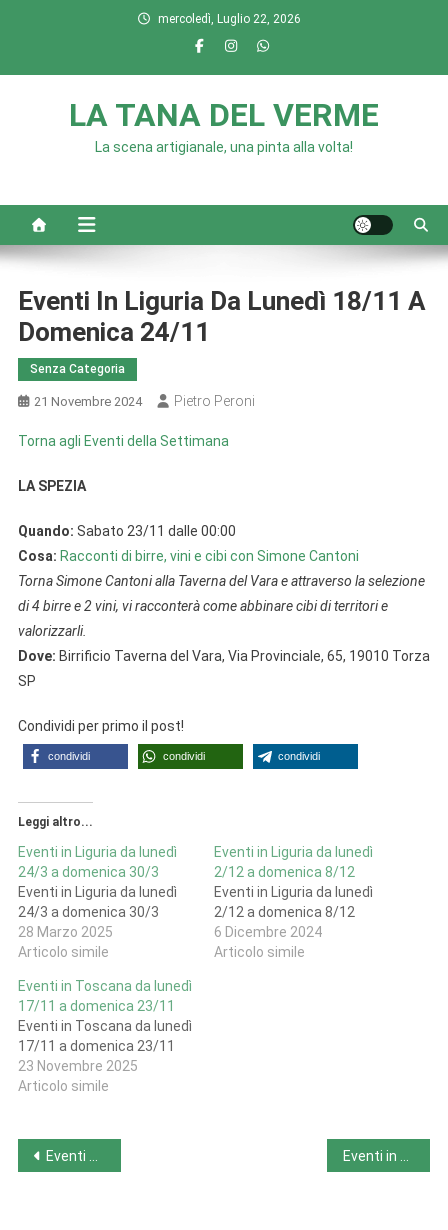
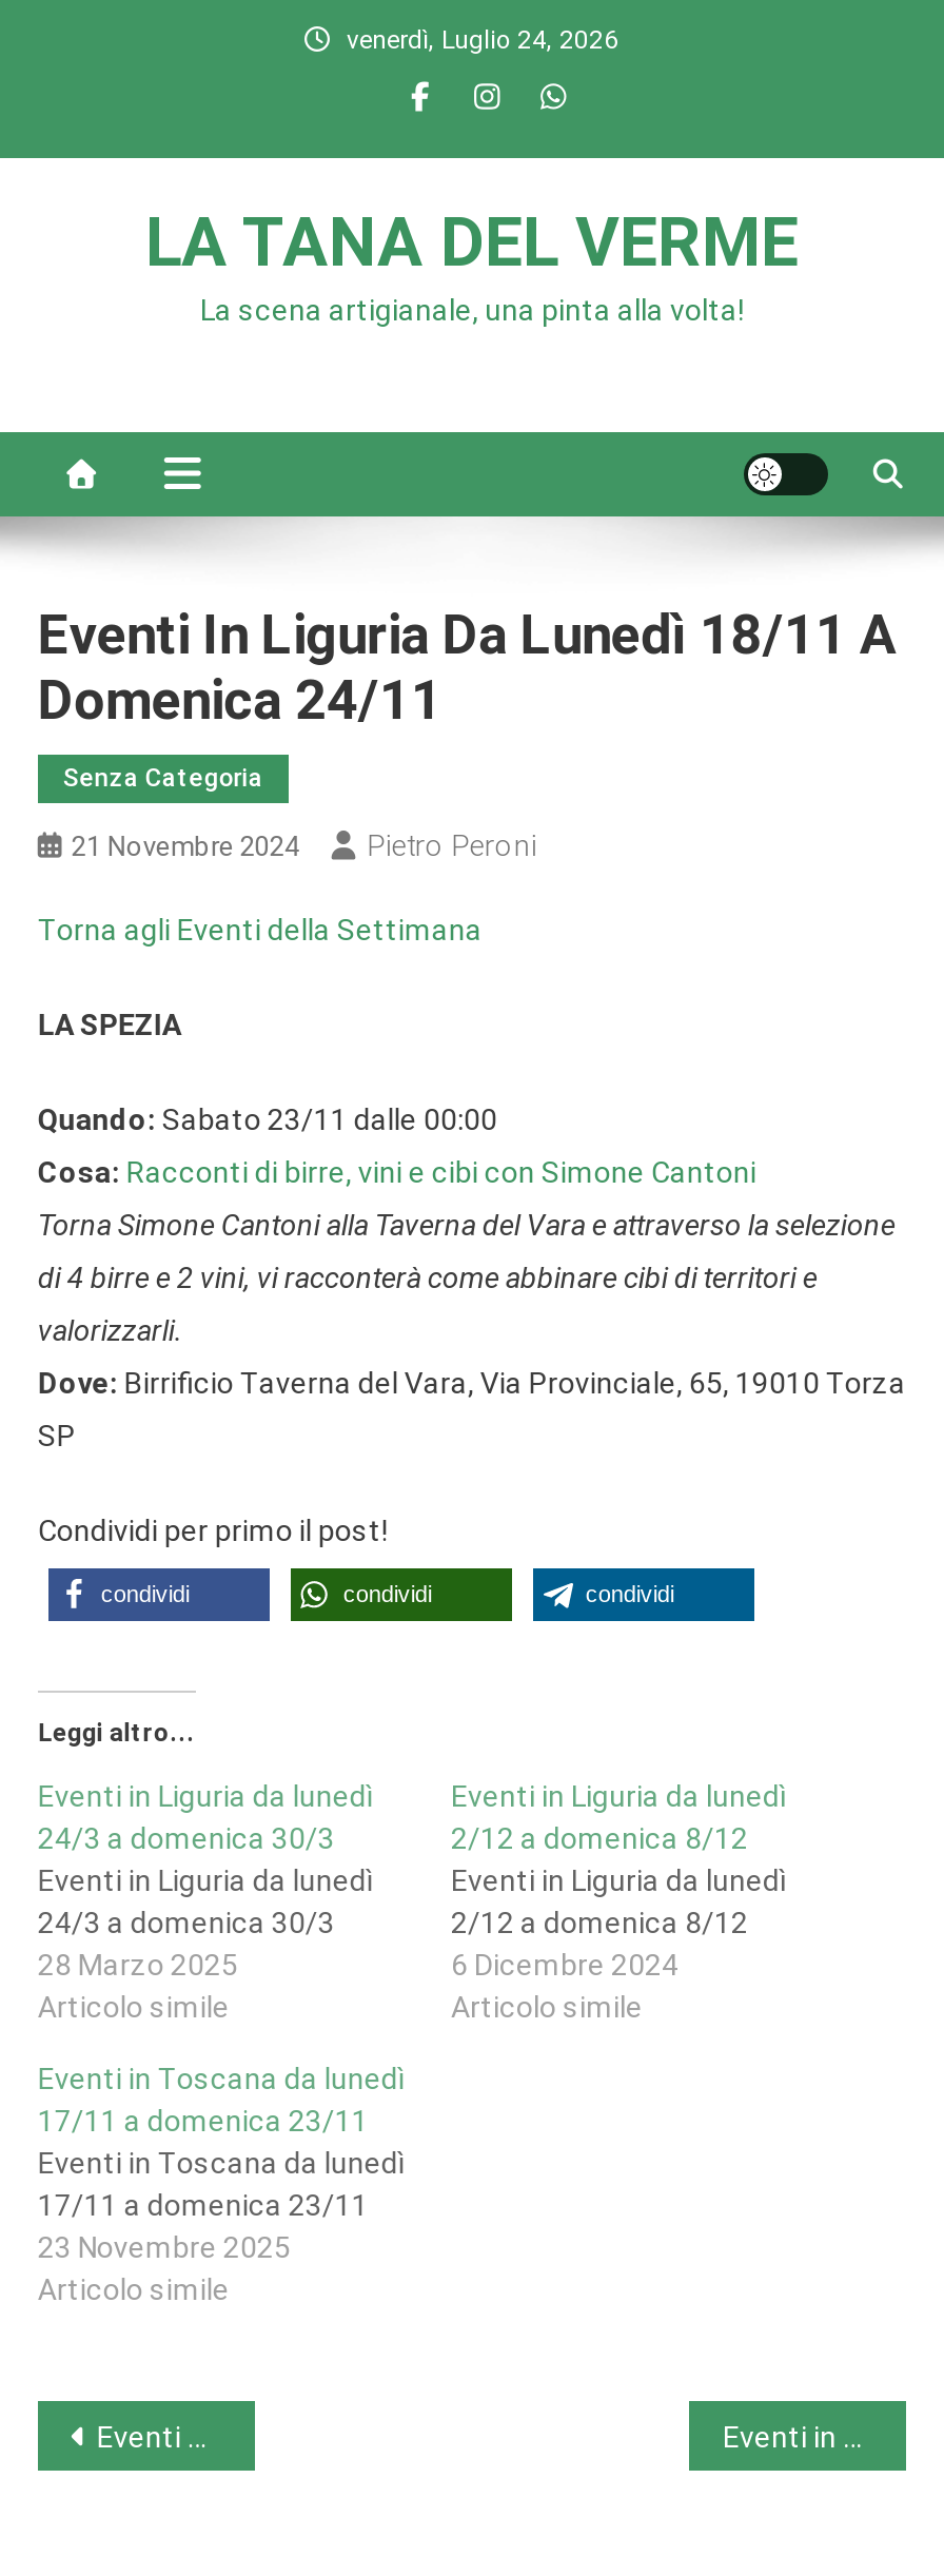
- mercoledì, Luglio 22, 2026
+ venerdì, Luglio 24, 2026
